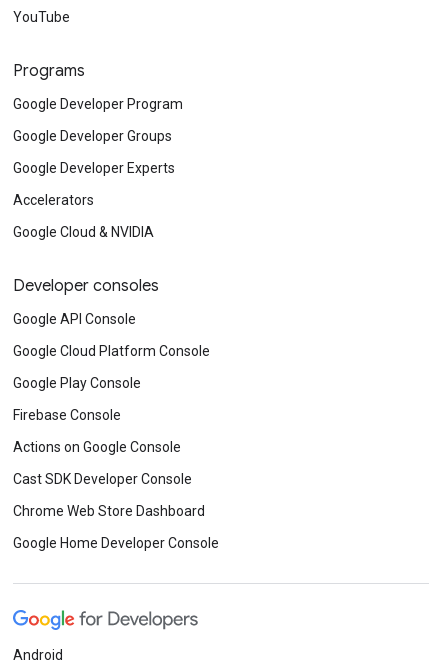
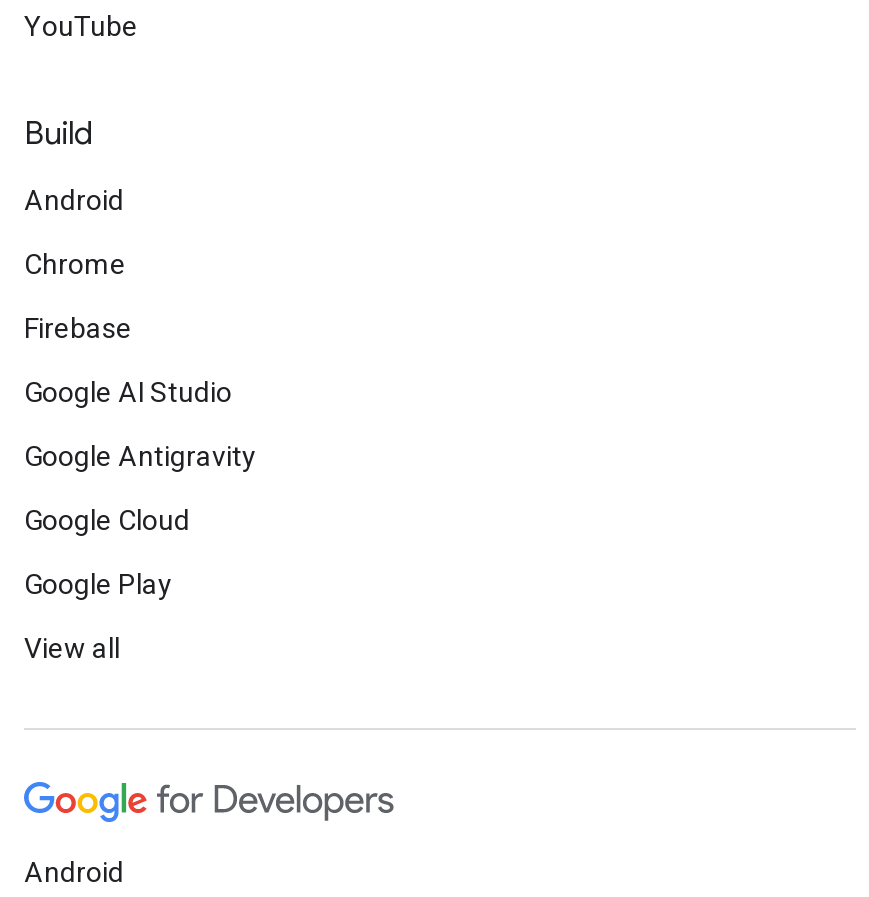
- Programs
- Google Developer Program
- Google Developer Groups
- Google Developer Experts
- Accelerators
- Google Cloud & NVIDIA
- Developer consoles
- Google API Console
- Google Cloud Platform Console
- Google Play Console
- Firebase Console
- Actions on Google Console
- Cast SDK Developer Console
- Chrome Web Store Dashboard
- Google Home Developer Console
+ Build
+ Android
+ Chrome
+ Firebase
+ Google AI Studio
+ Google Antigravity
+ Google Cloud
+ Google Play
+ View all
